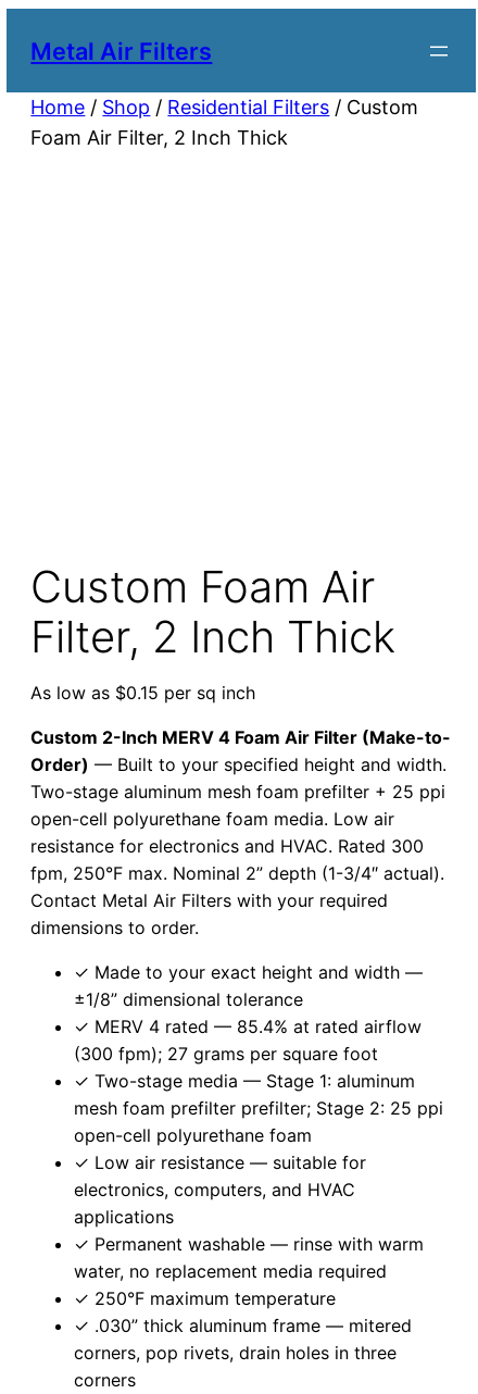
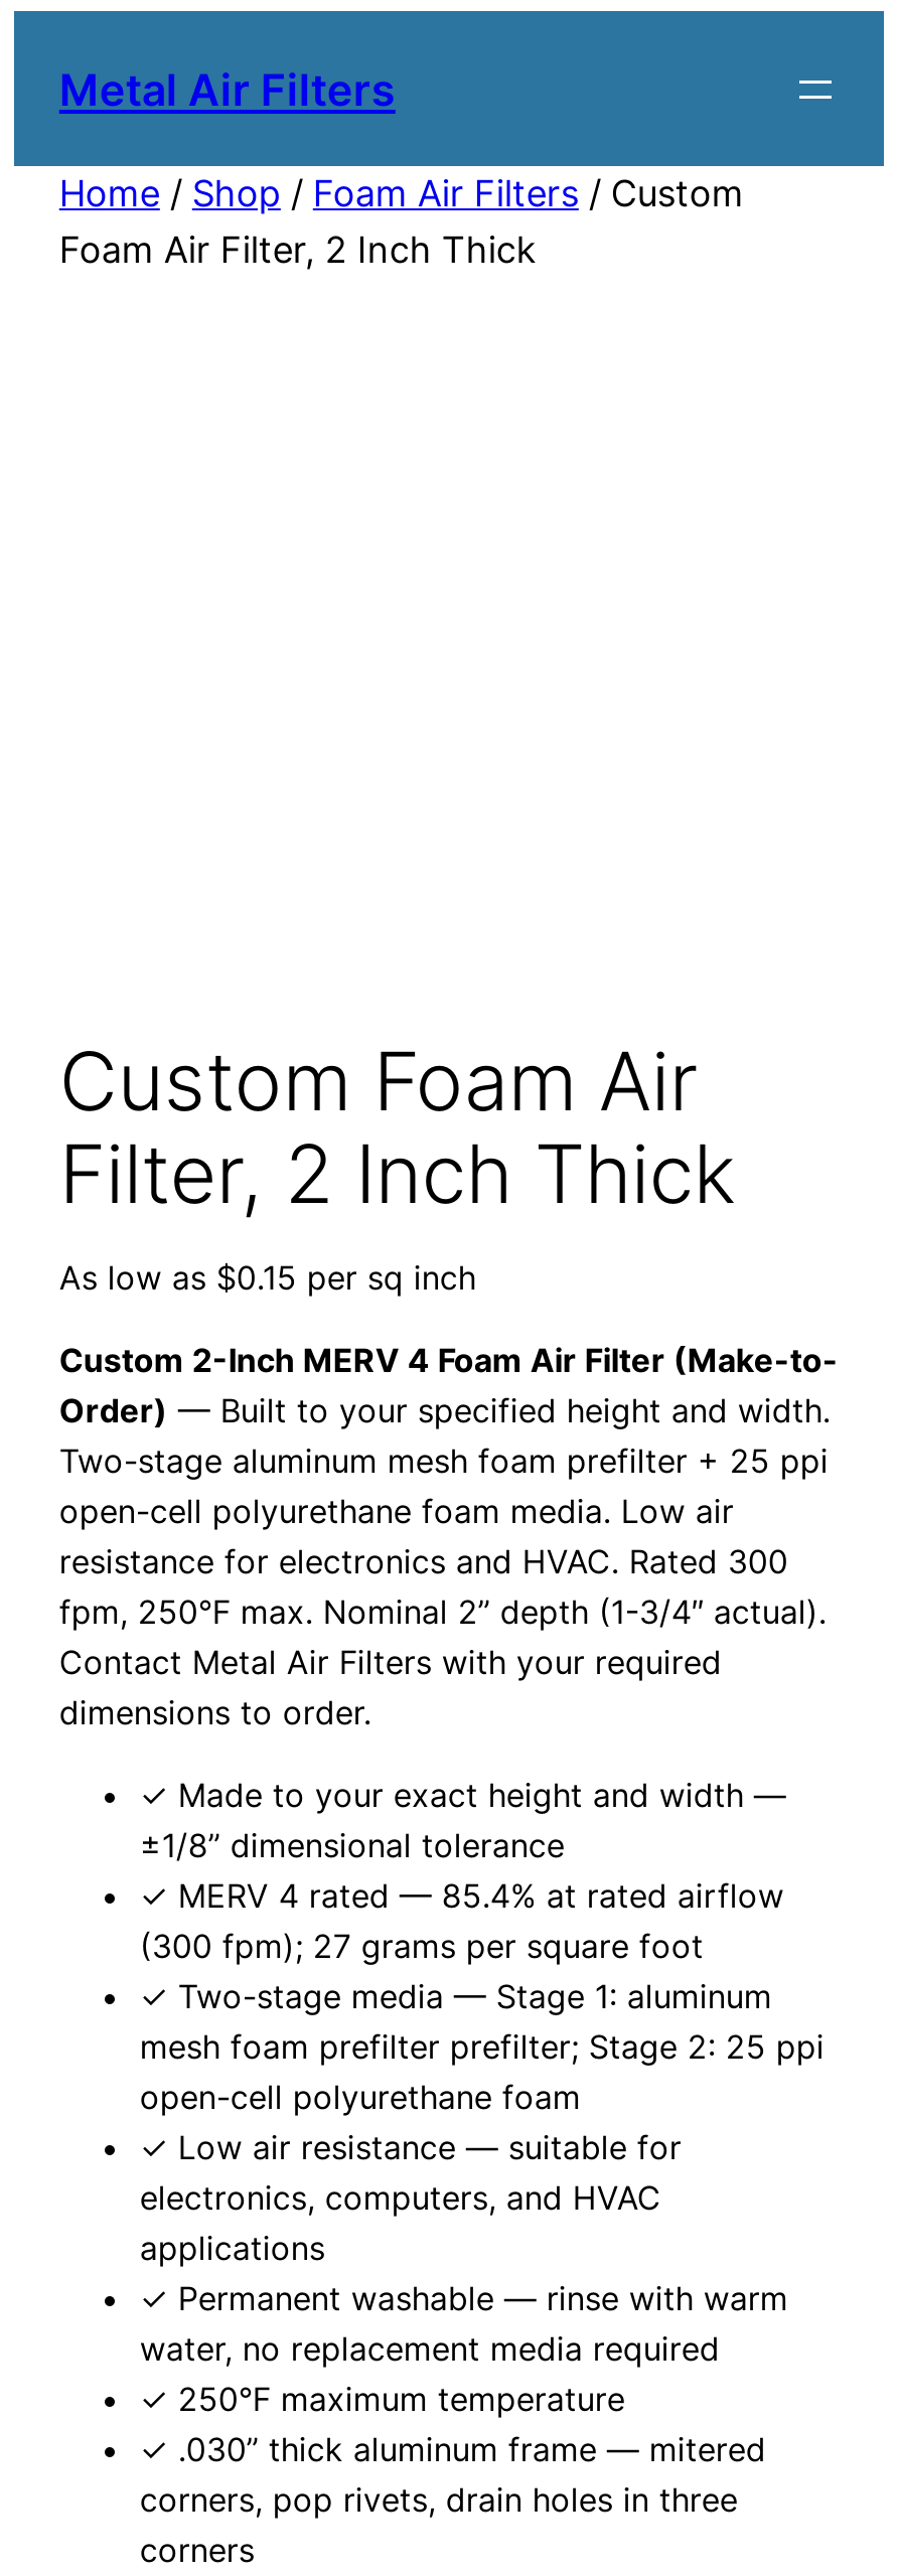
- Home / Shop / Residential Filters / Custom
+ Home / Shop / Foam Air Filters / Custom
